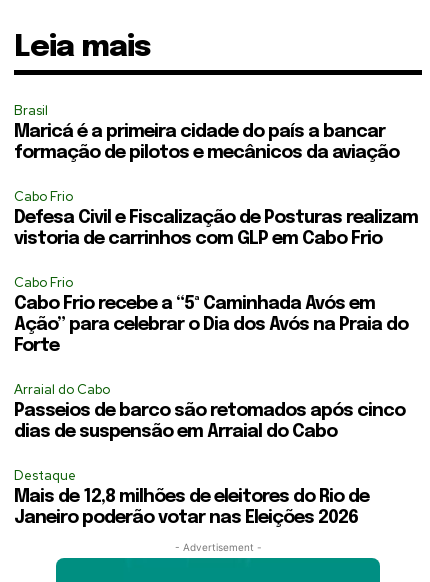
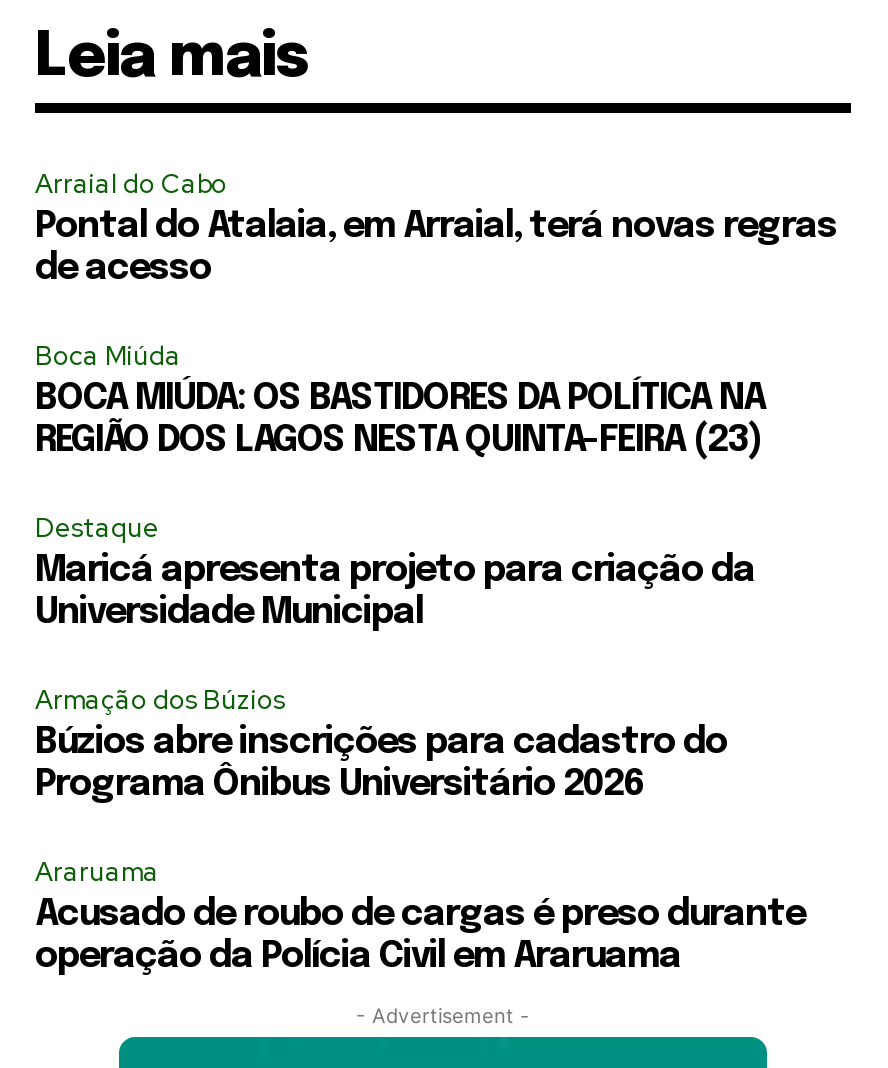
- Brasil
- Maricá é a primeira cidade do país a bancar
- formação de pilotos e mecânicos da aviação
- Cabo Frio
- Defesa Civil e Fiscalização de Posturas realizam
- vistoria de carrinhos com GLP em Cabo Frio
- Cabo Frio
- Cabo Frio recebe a “5ª Caminhada Avós em
- Ação” para celebrar o Dia dos Avós na Praia do
- Forte

moved up: Arraial do Cabo

- Passeios de barco são retomados após cinco
- dias de suspensão em Arraial do Cabo
+ Pontal do Atalaia, em Arraial, terá novas regras
+ de acesso
+ Boca Miúda
+ BOCA MIÚDA: OS BASTIDORES DA POLÍTICA NA
+ REGIÃO DOS LAGOS NESTA QUINTA-FEIRA (23)

moved up: Destaque

- Mais de 12,8 milhões de eleitores do Rio de
- Janeiro poderão votar nas Eleições 2026
+ Maricá apresenta projeto para criação da
+ Universidade Municipal
+ Armação dos Búzios
+ Búzios abre inscrições para cadastro do
+ Programa Ônibus Universitário 2026
+ Araruama
+ Acusado de roubo de cargas é preso durante
+ operação da Polícia Civil em Araruama
